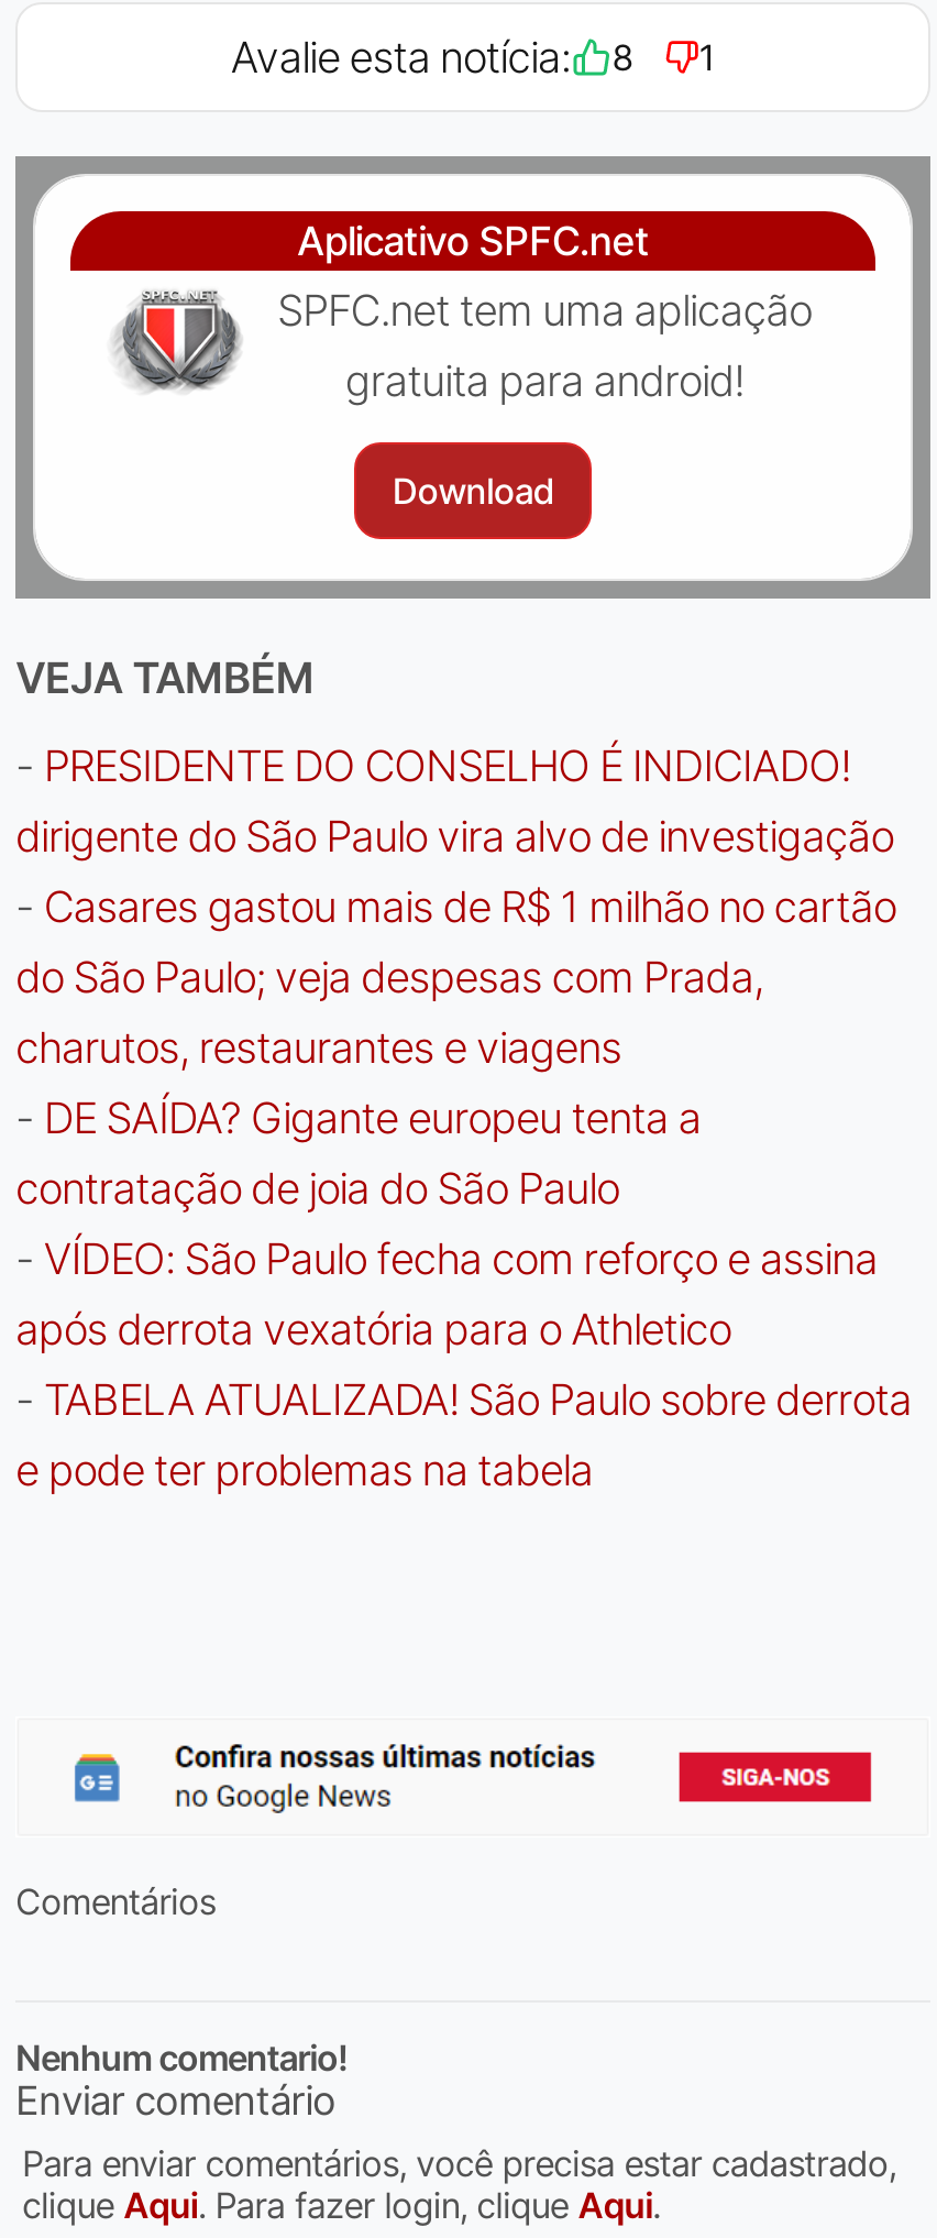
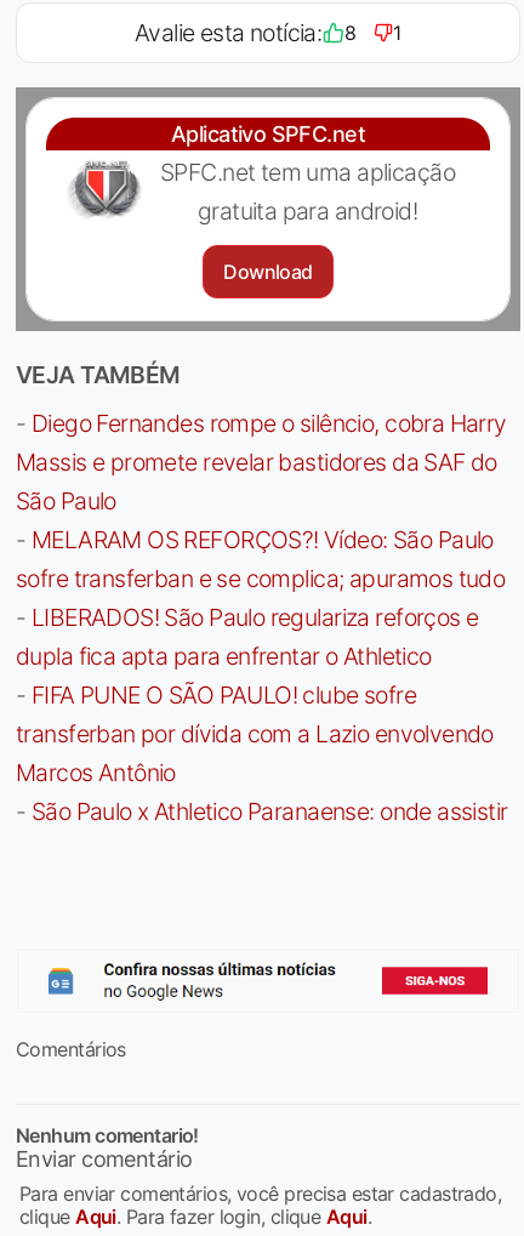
- - PRESIDENTE DO CONSELHO É INDICIADO!
- dirigente do São Paulo vira alvo de investigação
- - Casares gastou mais de R$ 1 milhão no cartão
- do São Paulo; veja despesas com Prada,
- charutos, restaurantes e viagens
- - DE SAÍDA? Gigante europeu tenta a
- contratação de joia do São Paulo
- - VÍDEO: São Paulo fecha com reforço e assina
- após derrota vexatória para o Athletico
- - TABELA ATUALIZADA! São Paulo sobre derrota
- e pode ter problemas na tabela
+ - Diego Fernandes rompe o silêncio, cobra Harry
+ Massis e promete revelar bastidores da SAF do
+ São Paulo
+ - MELARAM OS REFORÇOS?! Vídeo: São Paulo
+ sofre transferban e se complica; apuramos tudo
+ - LIBERADOS! São Paulo regulariza reforços e
+ dupla fica apta para enfrentar o Athletico
+ - FIFA PUNE O SÃO PAULO! clube sofre
+ transferban por dívida com a Lazio envolvendo
+ Marcos Antônio
+ - São Paulo x Athletico Paranaense: onde assistir
